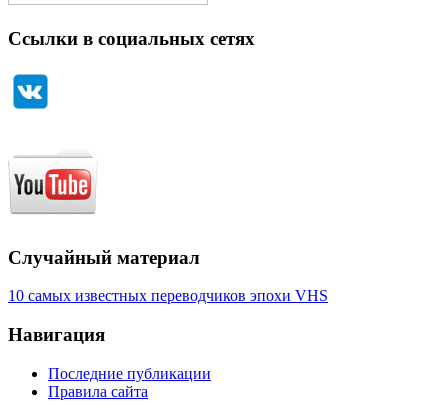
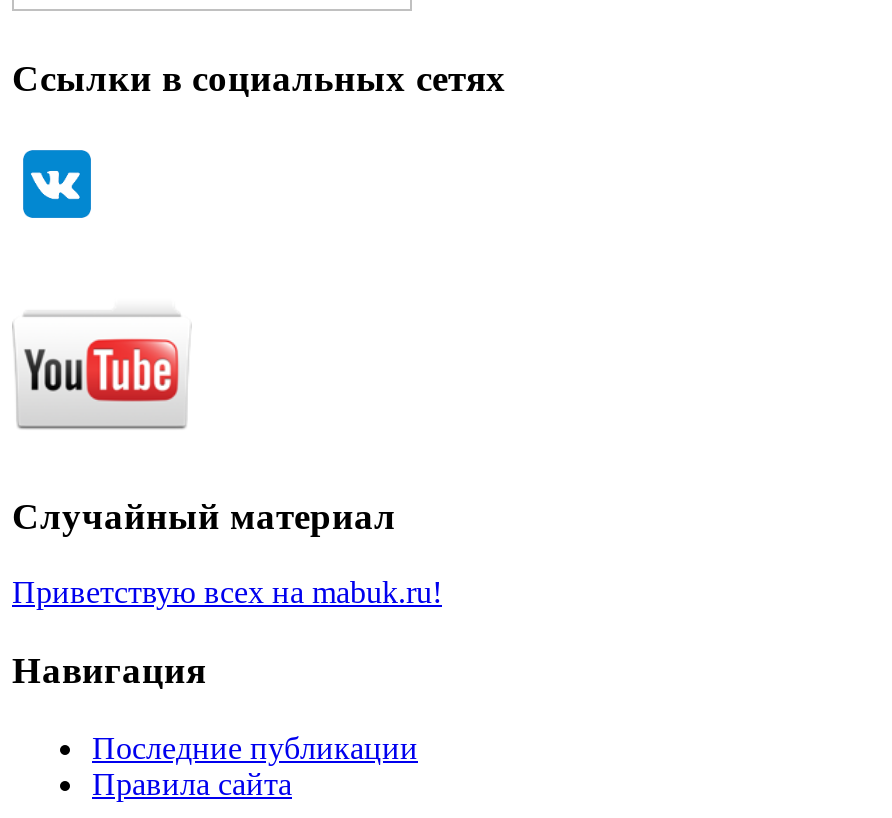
- 10 самых известных переводчиков эпохи VHS
+ Приветствую всех на mabuk.ru!
